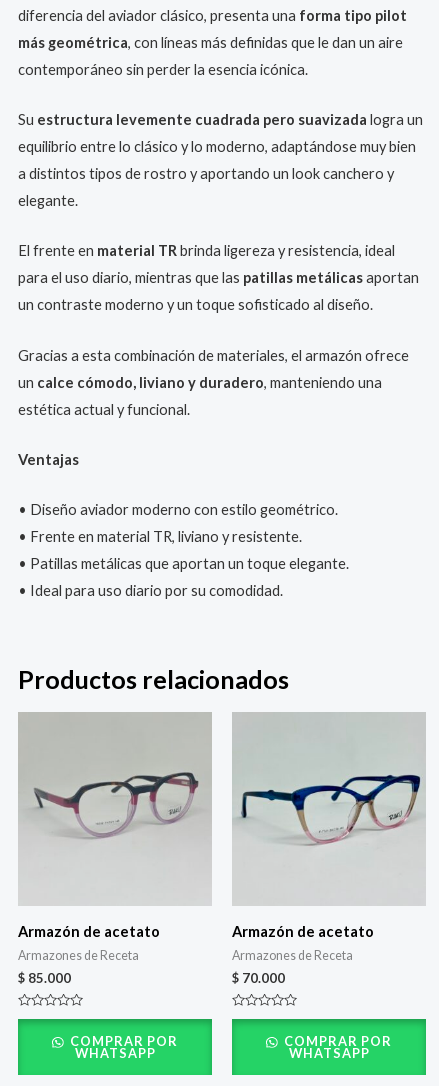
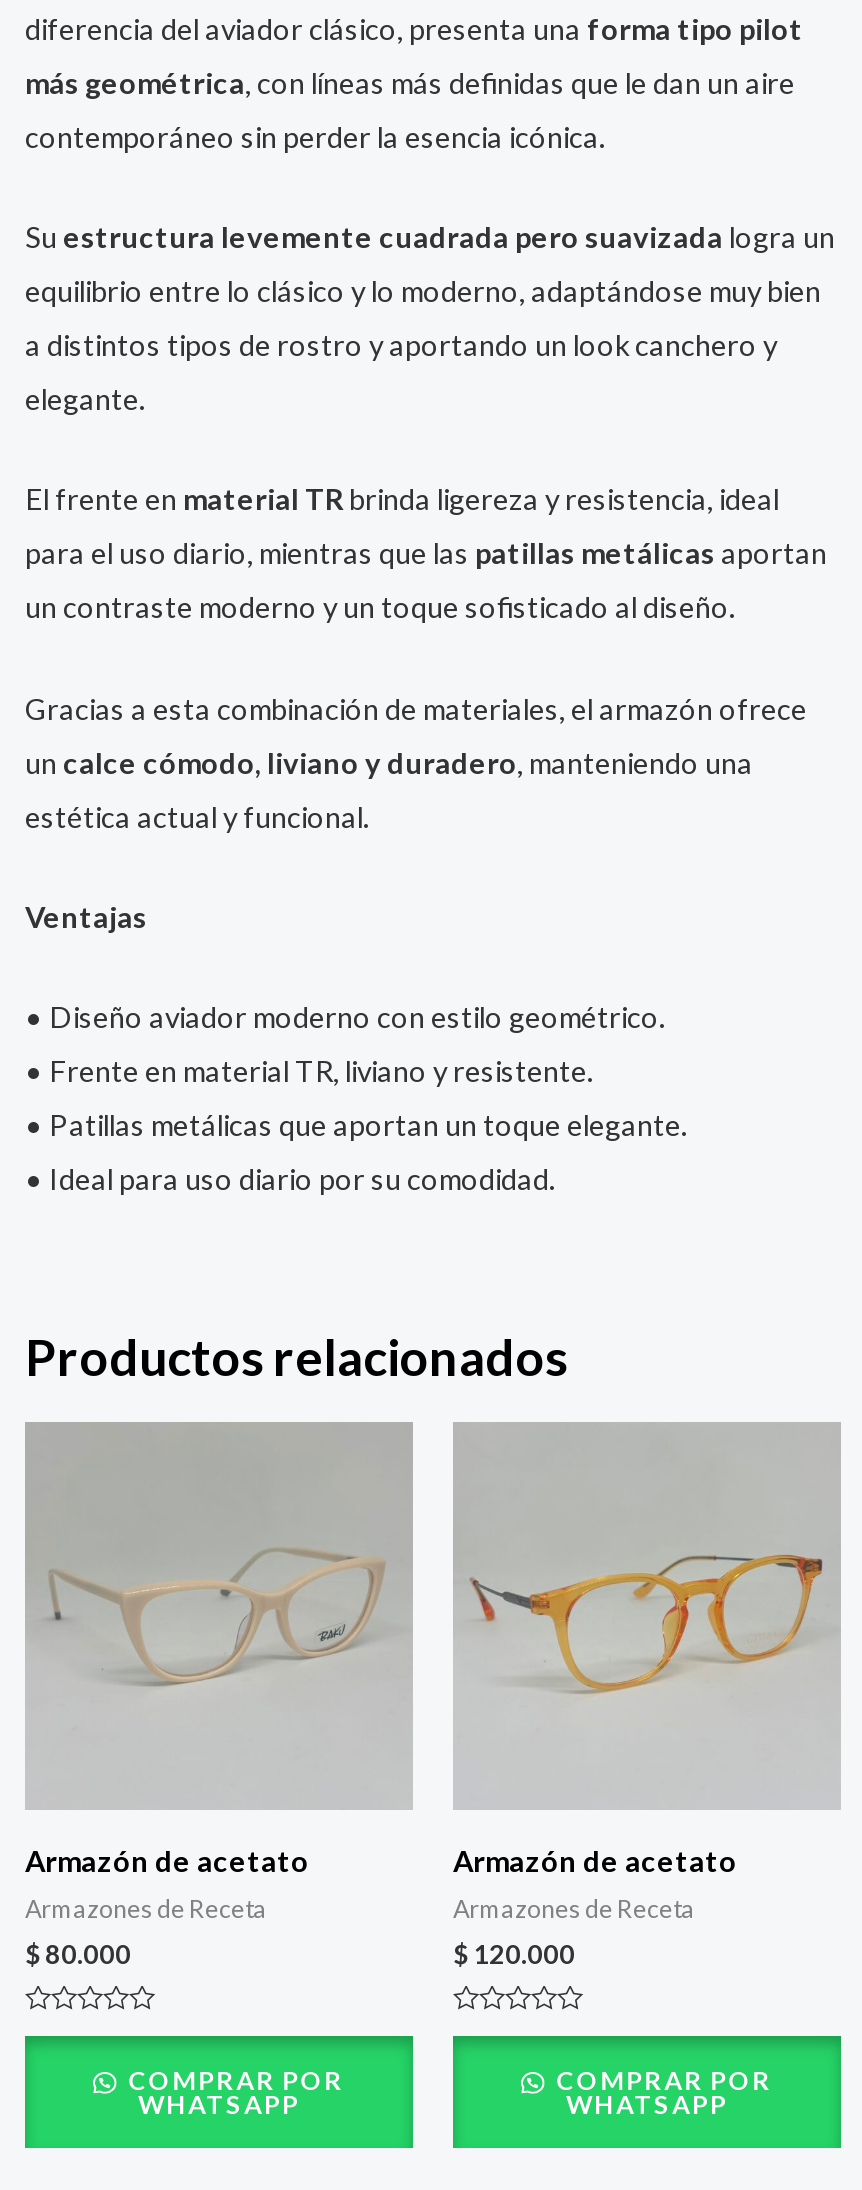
- [image]
+ [image]

- [image]
+ [image]

- $85.000
+ $80.000

- $70.000
+ $120.000
